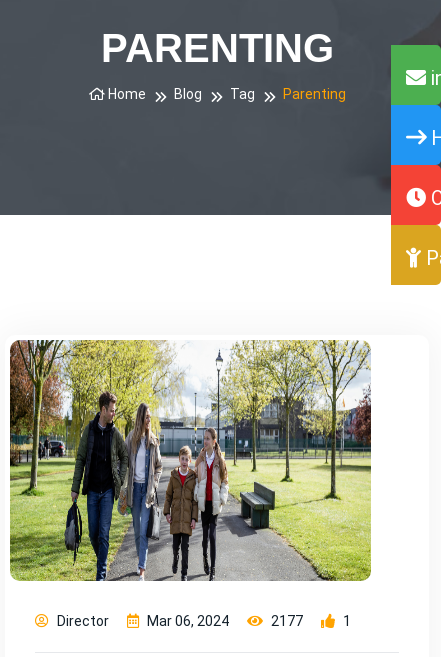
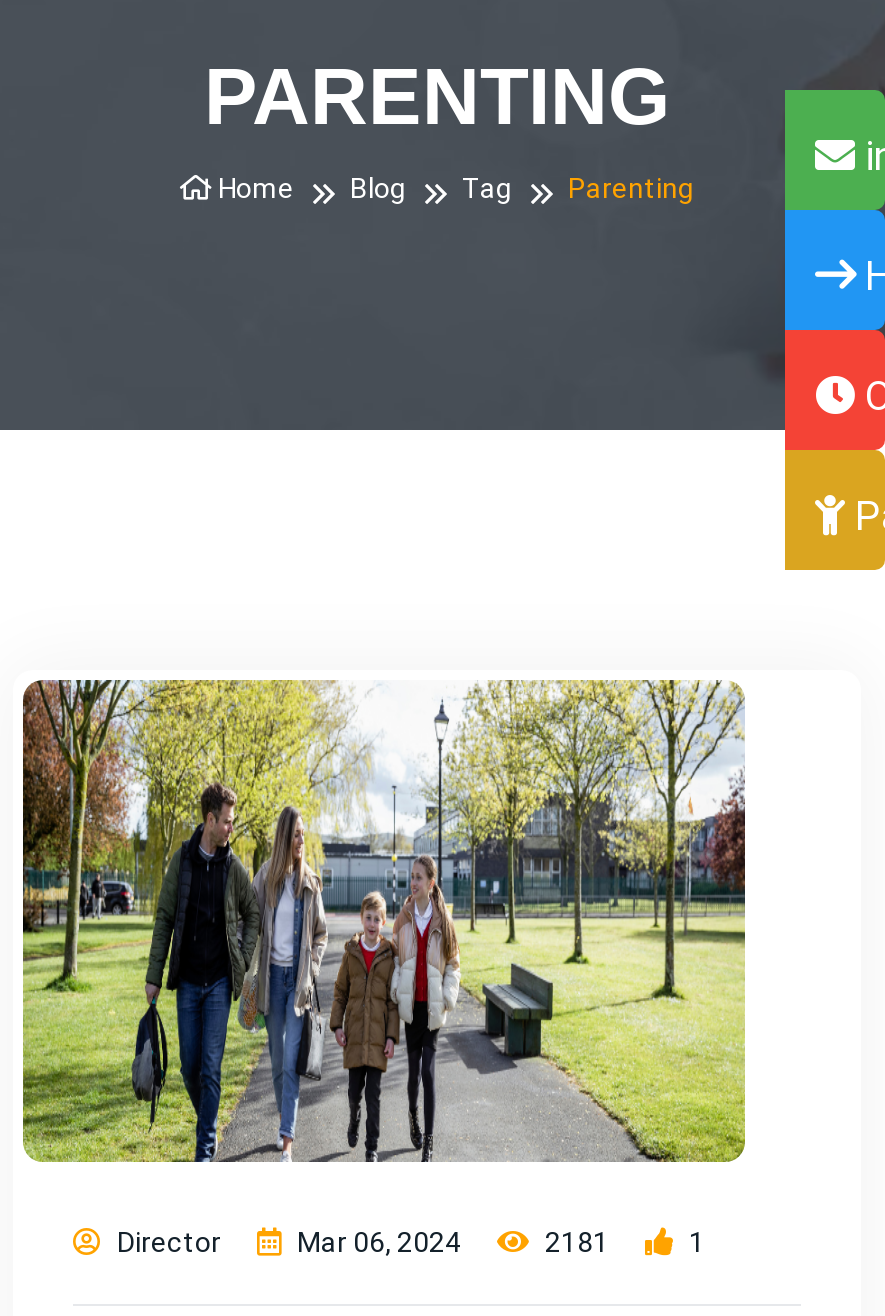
- 2177
+ 2181
